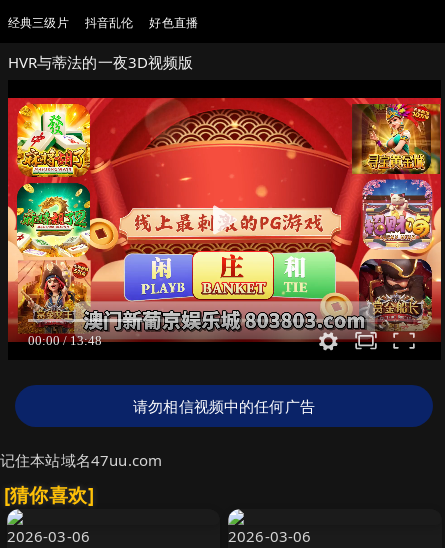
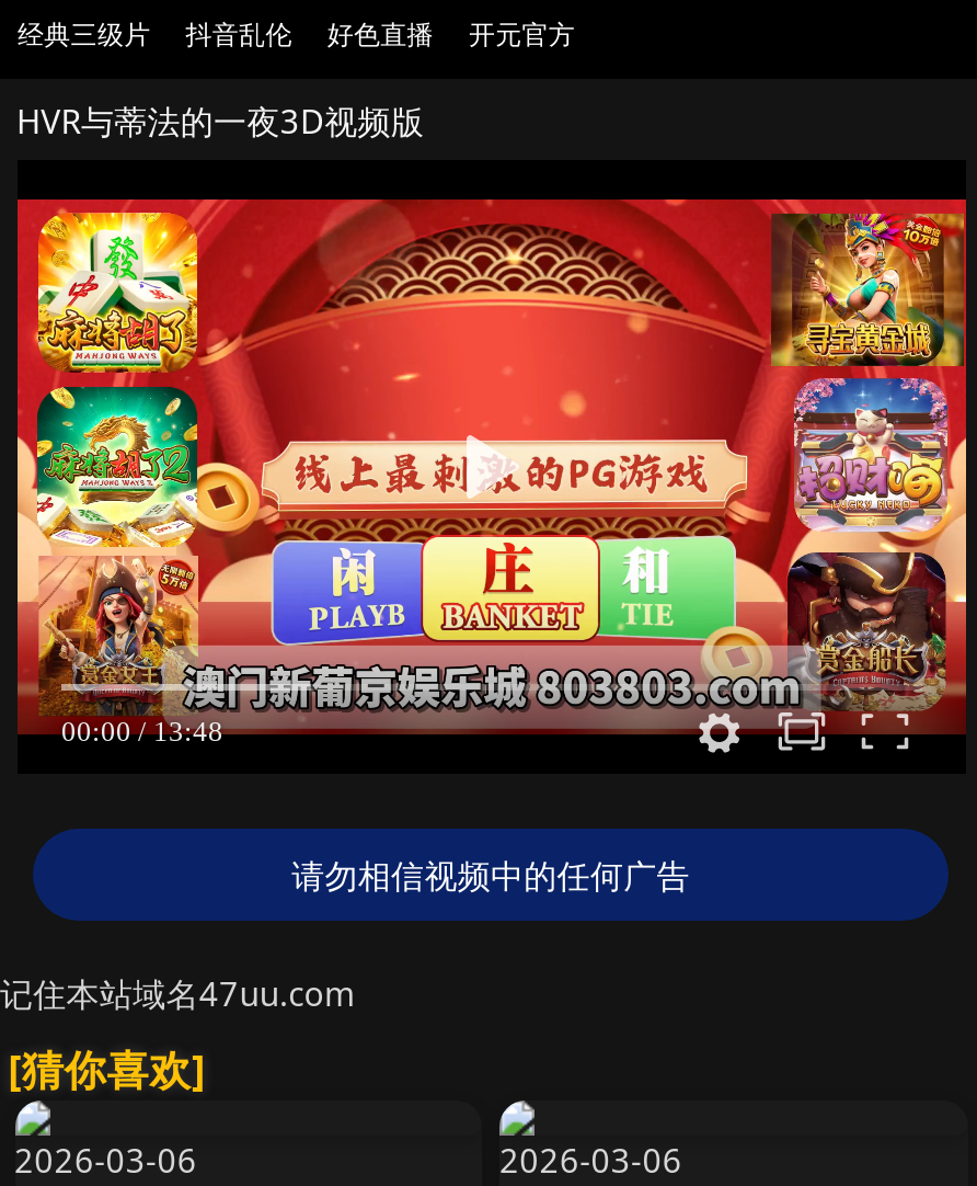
+ 开元官方
